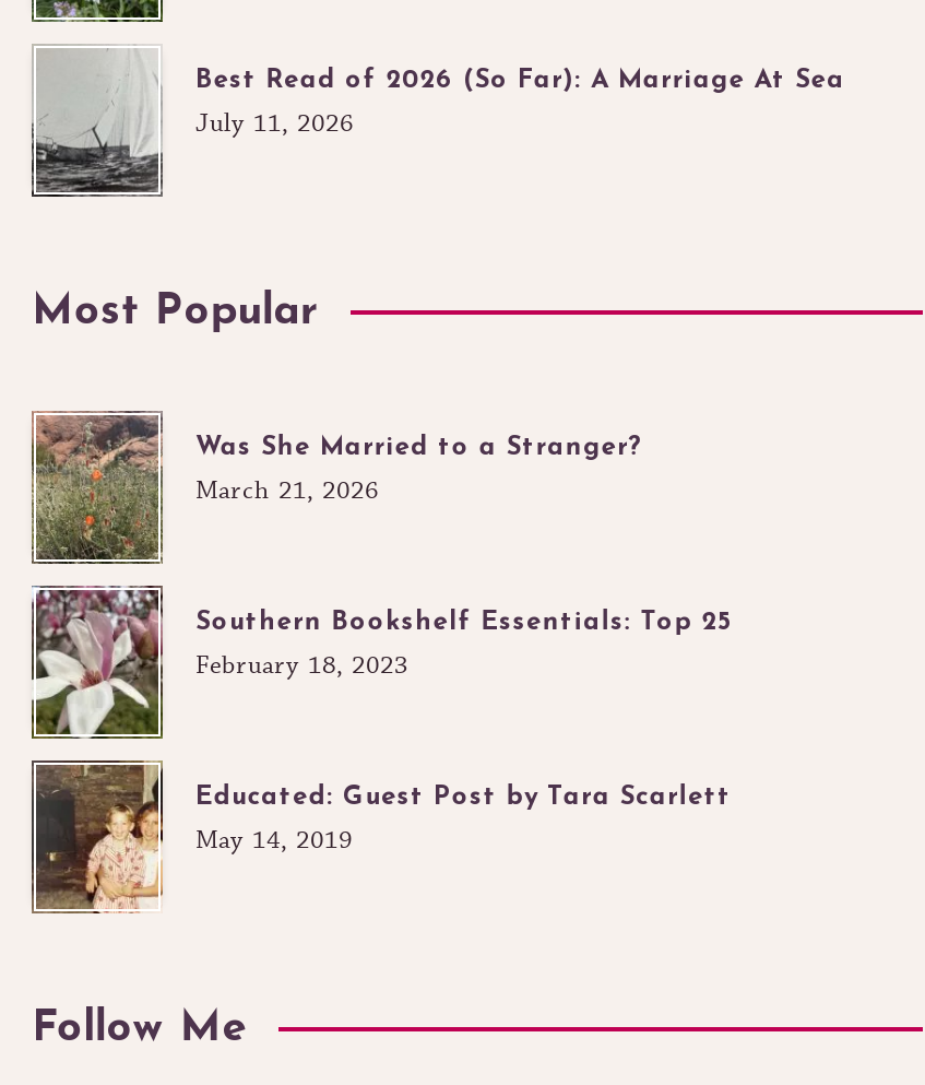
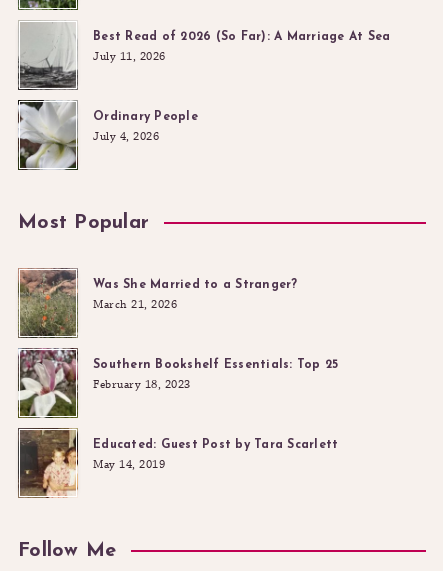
+ [image]
+ Ordinary People
+ July 4, 2026
